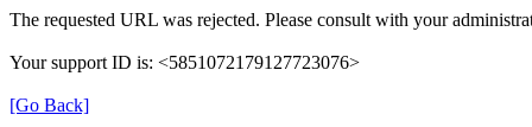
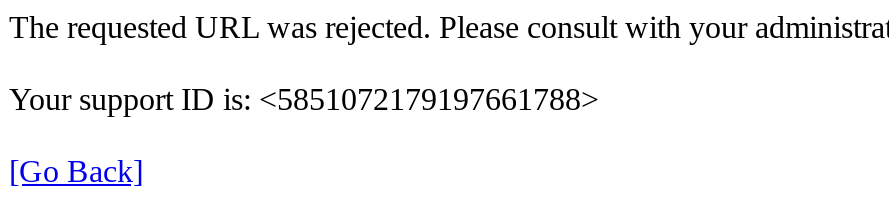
- Your support ID is: <5851072179127723076>
+ Your support ID is: <5851072179197661788>
